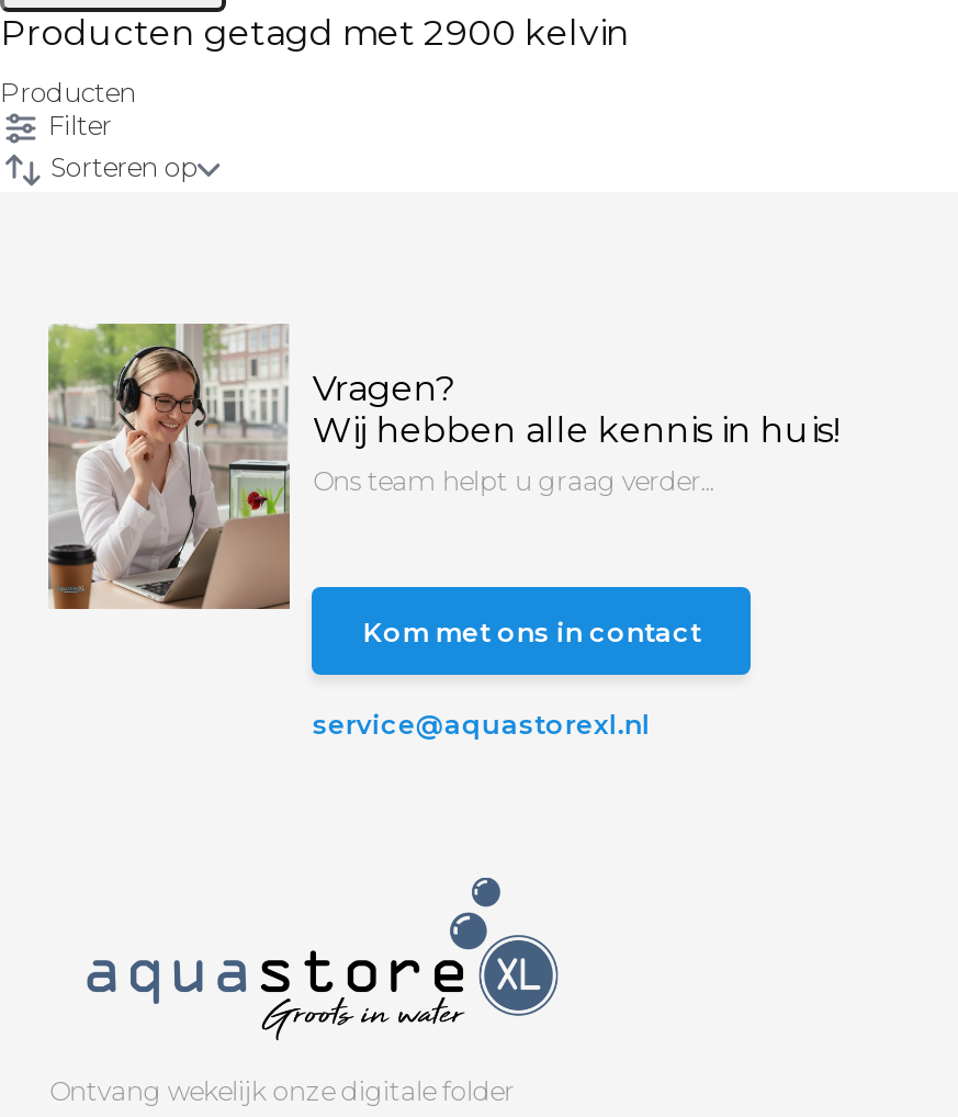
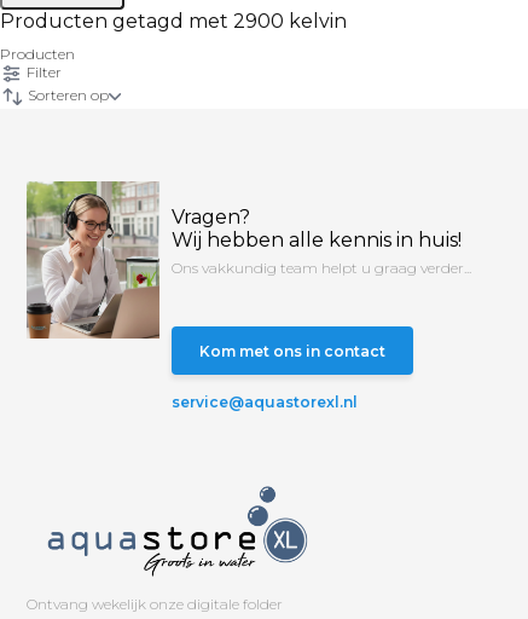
- Ons team helpt u graag verder...
+ Ons vakkundig team helpt u graag verder...
